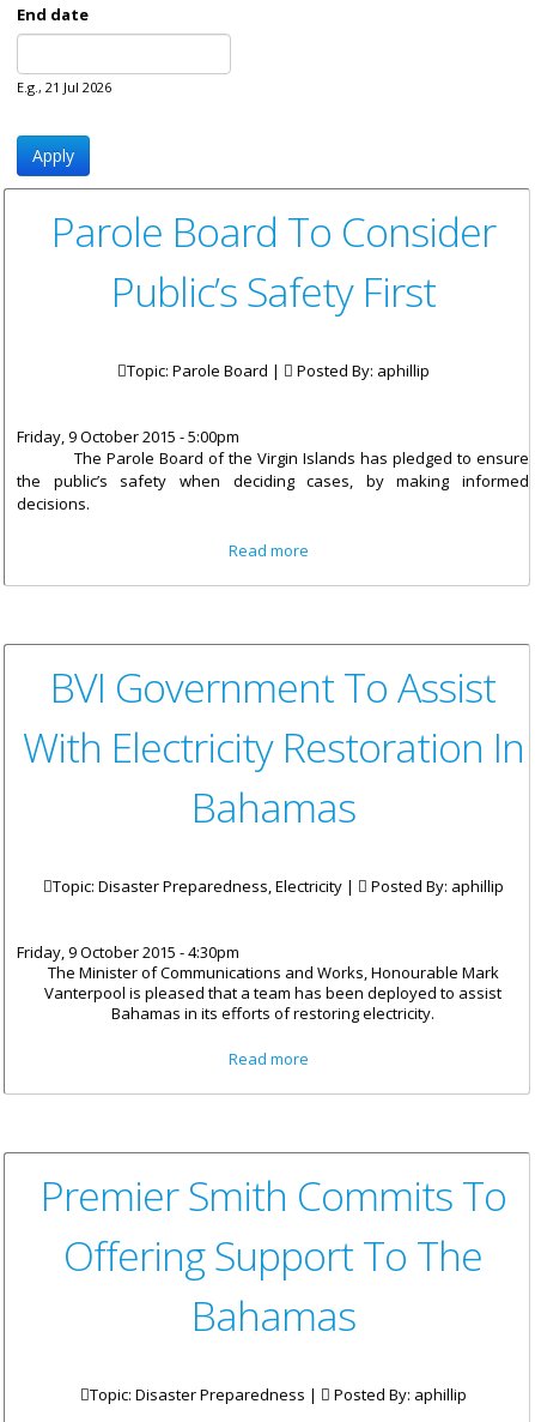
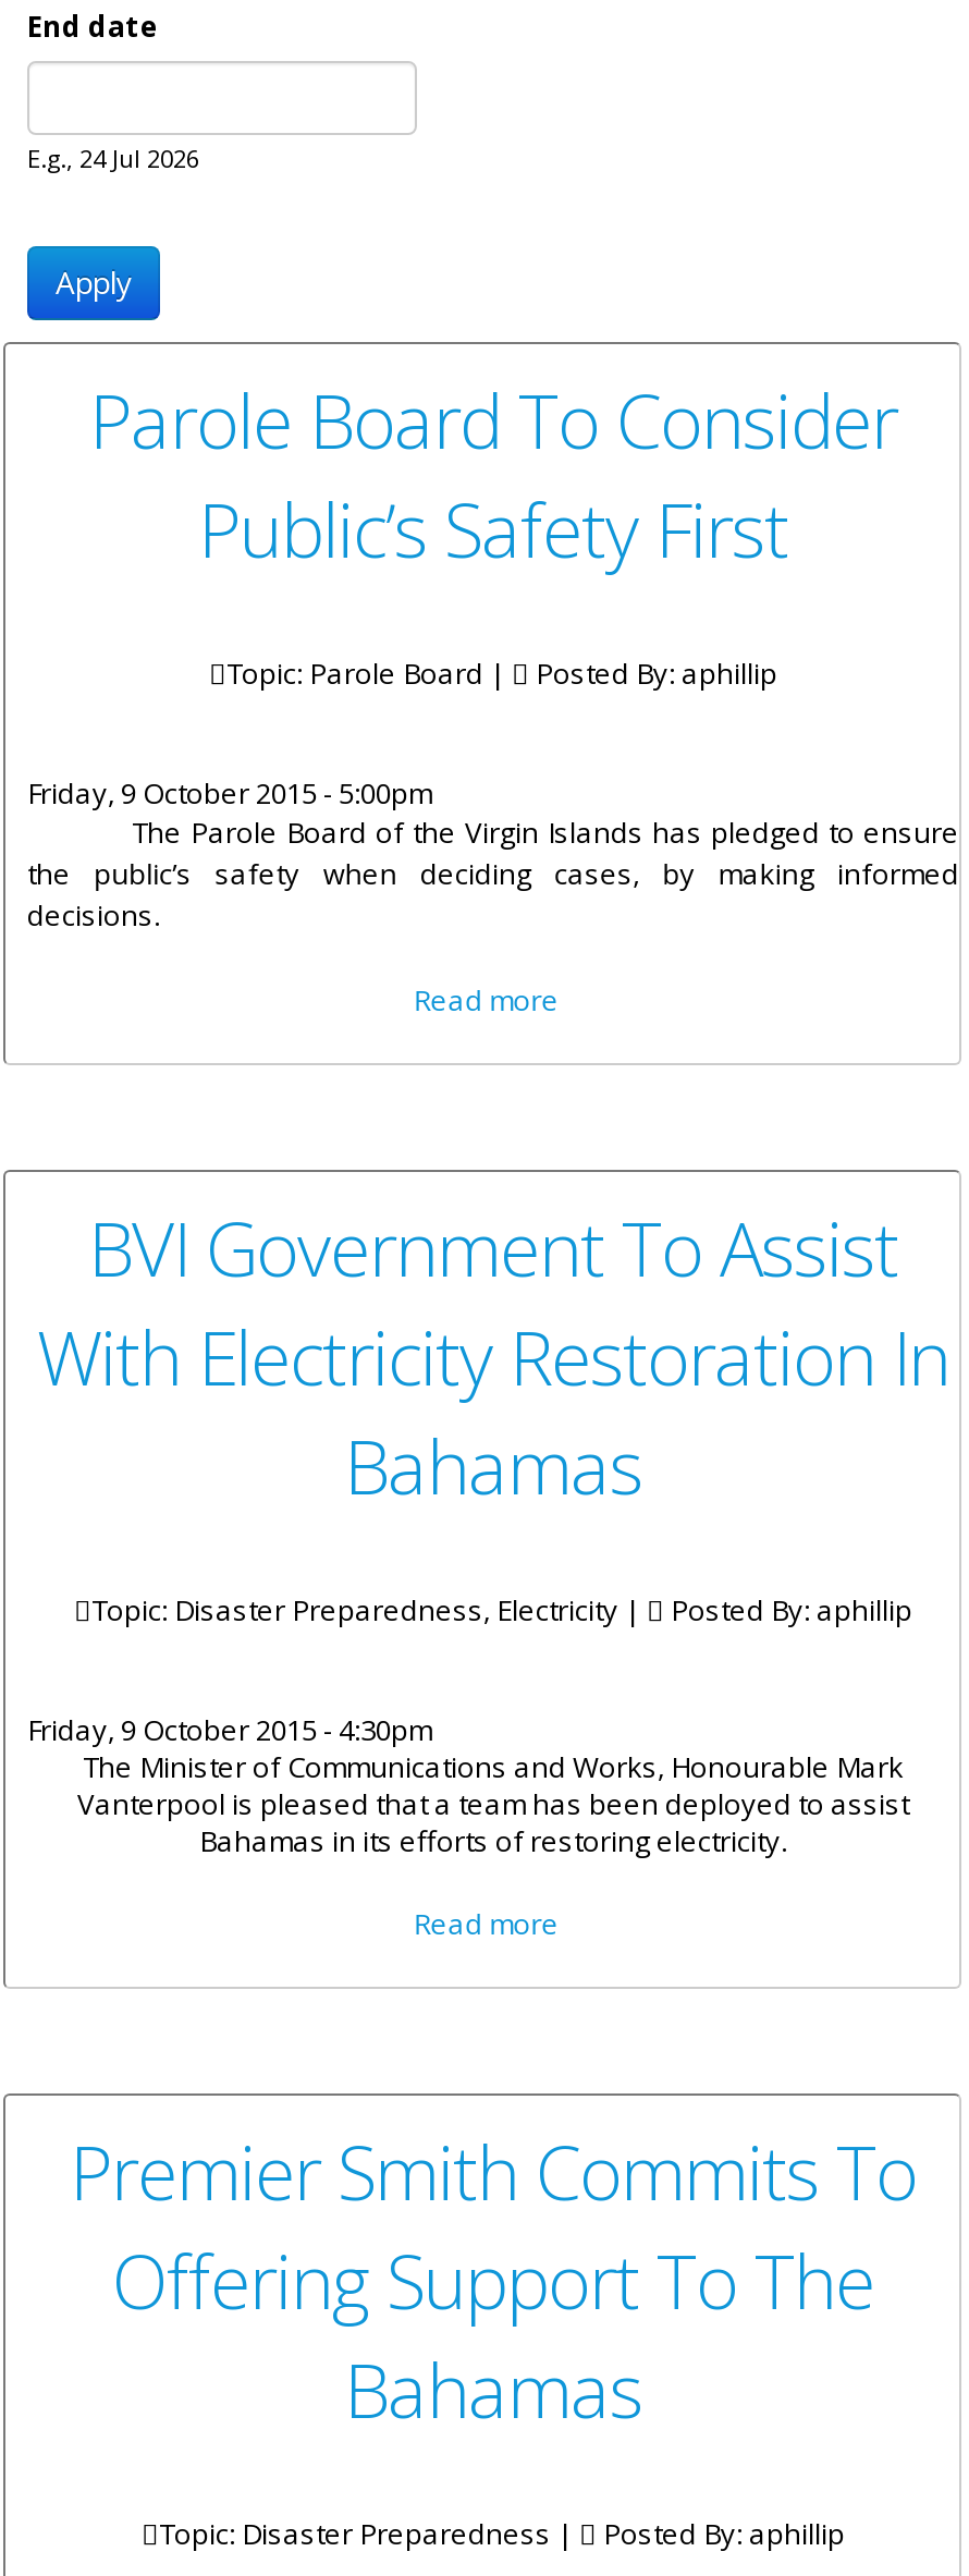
- E.g., 21 Jul 2026
+ E.g., 24 Jul 2026
